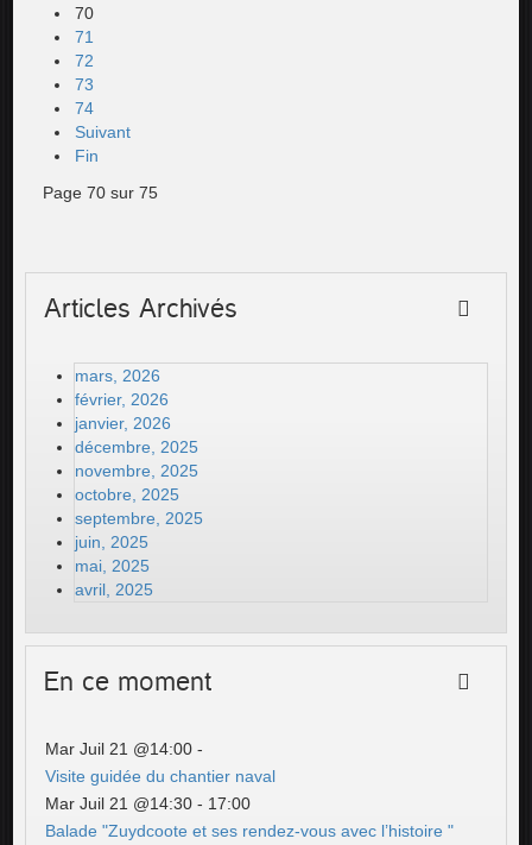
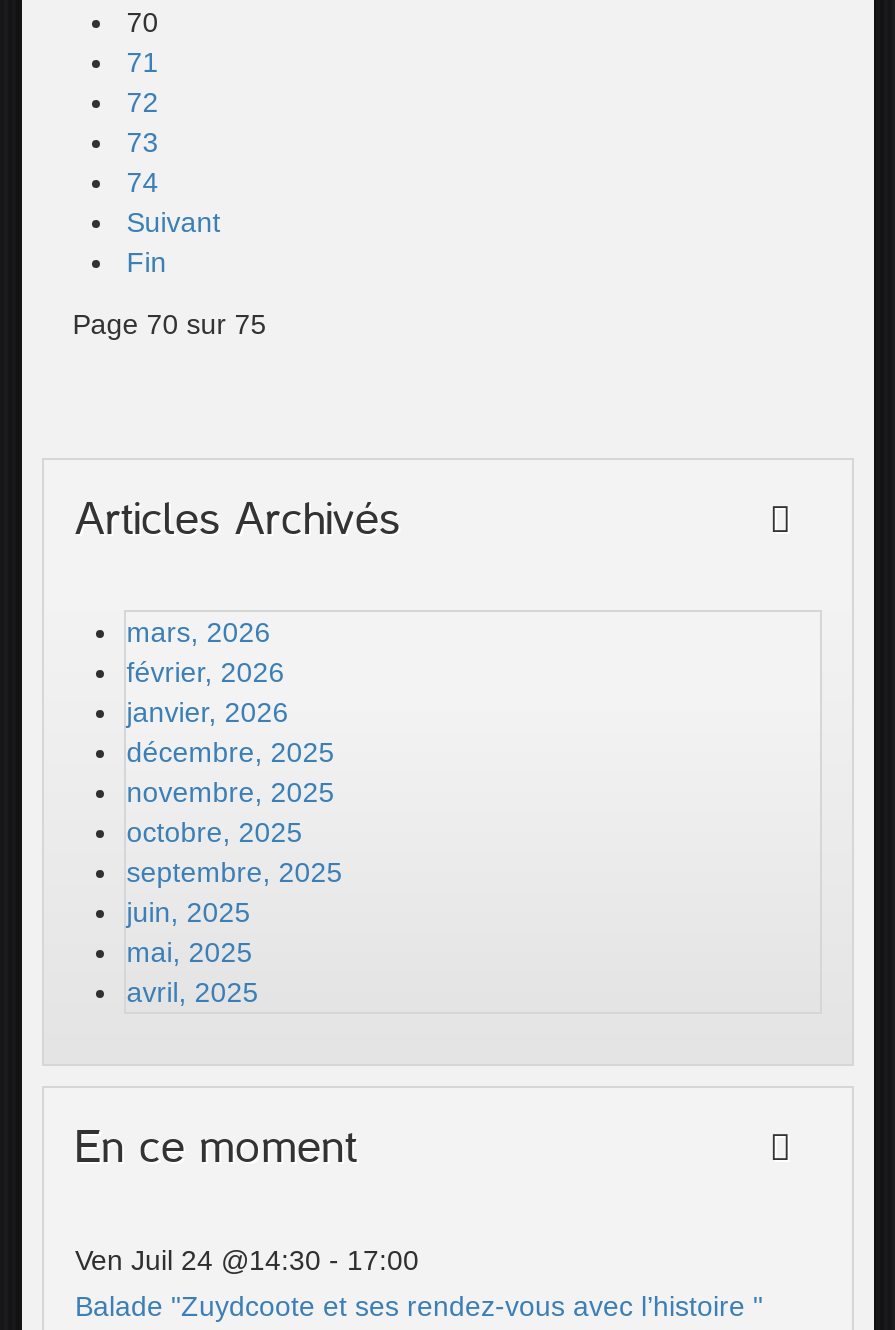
- Mar Juil 21 @14:00 -
- Visite guidée du chantier naval
- Mar Juil 21 @14:30 - 17:00
+ Ven Juil 24 @14:30 - 17:00
